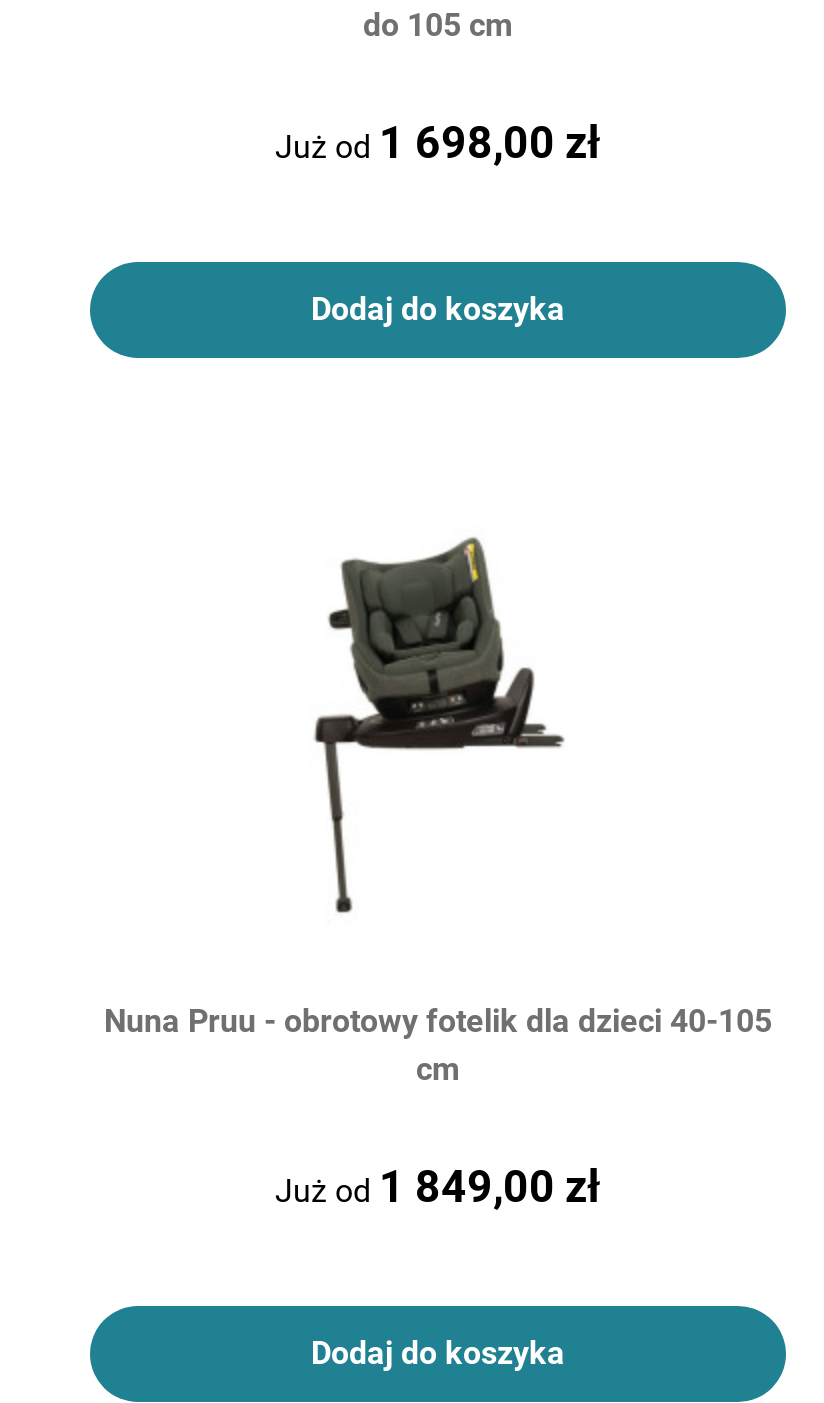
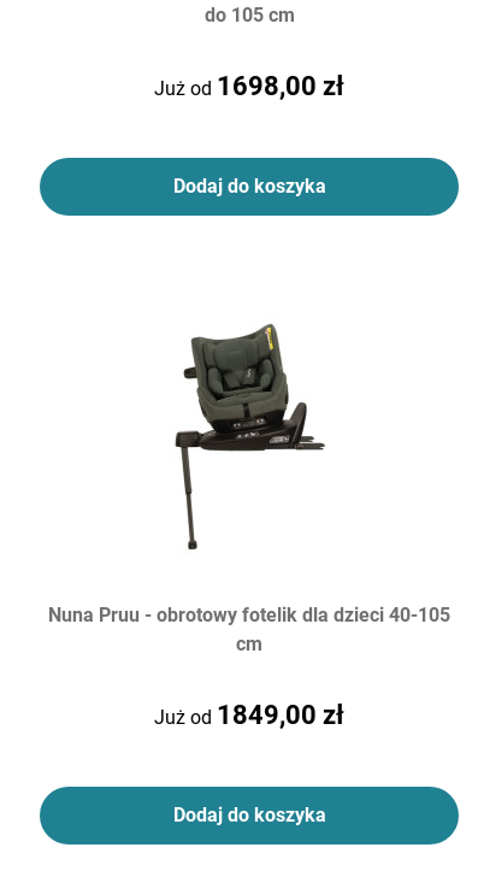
- Już od 1 698,00 zł
+ Już od 1698,00 zł

- Już od 1 849,00 zł
+ Już od 1849,00 zł
